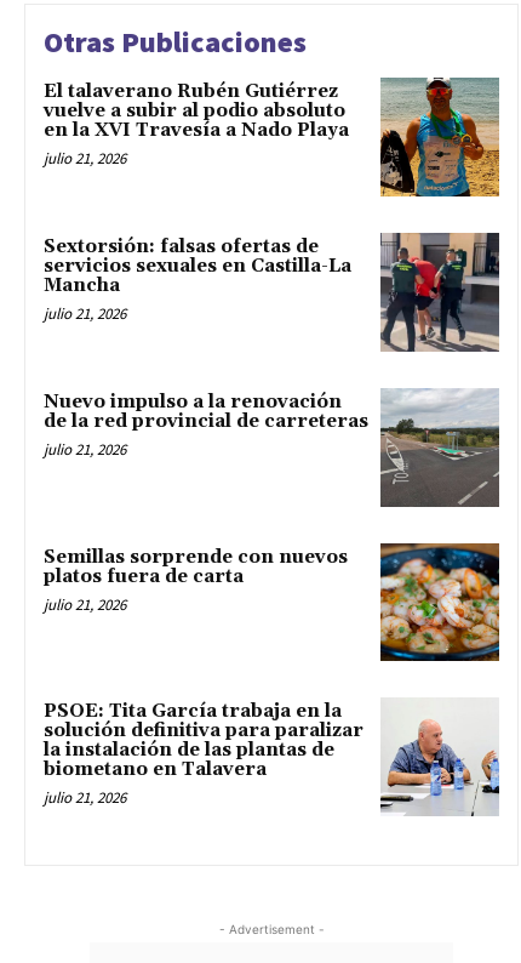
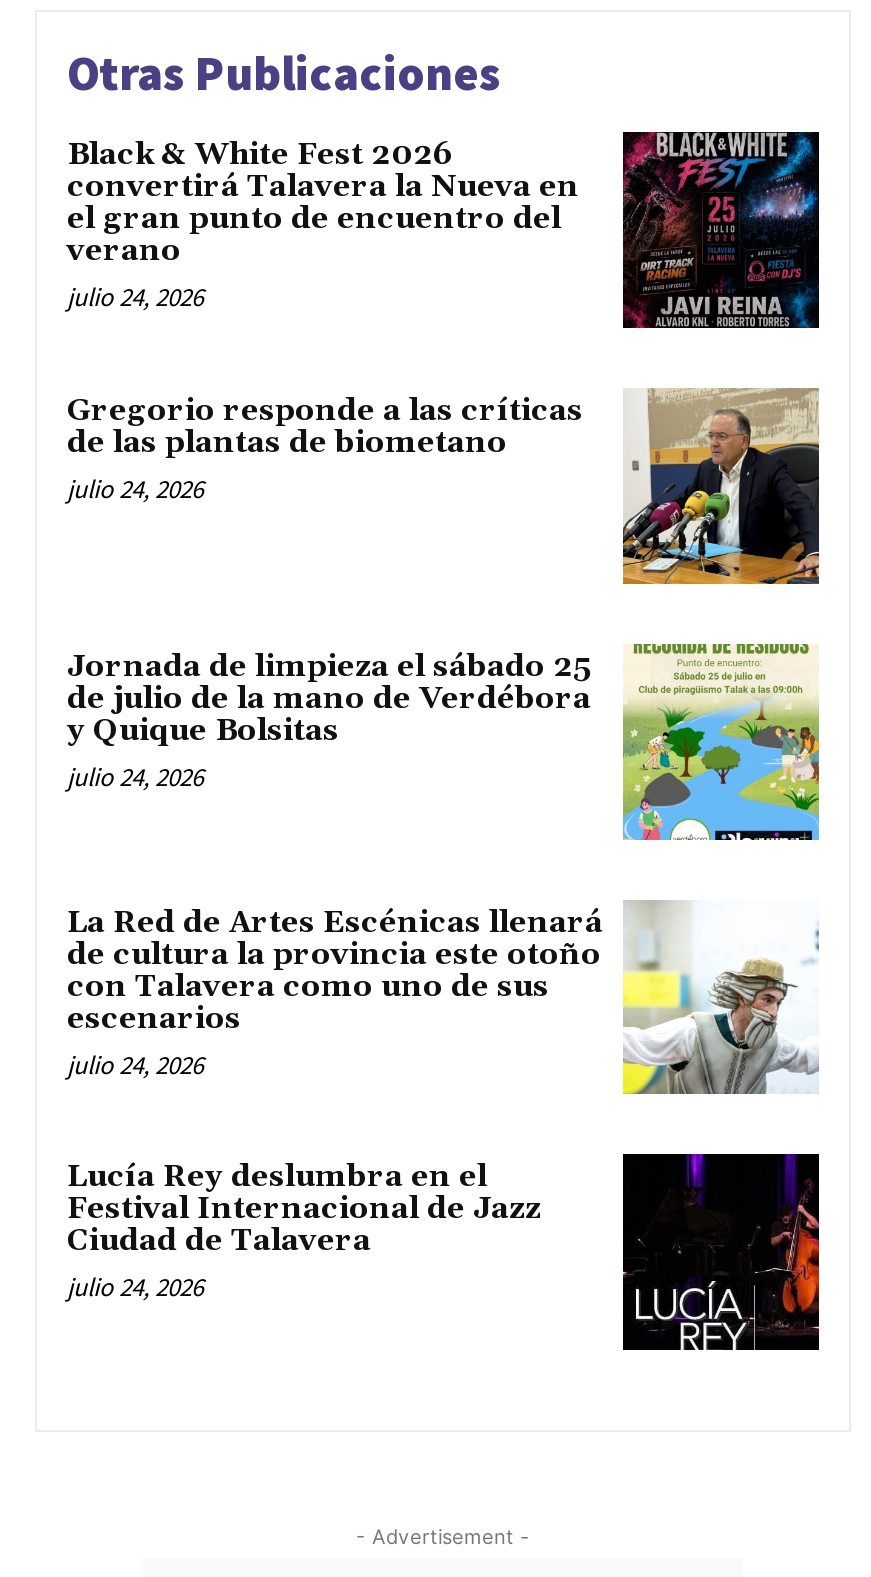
- [image]
- El talaverano Rubén Gutiérrez
- vuelve a subir al podio absoluto
- en la XVI Travesía a Nado Playa
- julio 21, 2026
+ [image]
+ Black & White Fest 2026
+ convertirá Talavera la Nueva en
+ el gran punto de encuentro del
+ verano
+ julio 24, 2026

- [image]
- Sextorsión: falsas ofertas de
- servicios sexuales en Castilla-La
- Mancha
- julio 21, 2026
+ [image]
+ Gregorio responde a las críticas
+ de las plantas de biometano
+ julio 24, 2026

- [image]
- Nuevo impulso a la renovación
- de la red provincial de carreteras
- julio 21, 2026
+ [image]
+ Jornada de limpieza el sábado 25
+ de julio de la mano de Verdébora
+ y Quique Bolsitas
+ julio 24, 2026

- [image]
- Semillas sorprende con nuevos
- platos fuera de carta
- julio 21, 2026
+ [image]
+ La Red de Artes Escénicas llenará
+ de cultura la provincia este otoño
+ con Talavera como uno de sus
+ escenarios
+ julio 24, 2026

- [image]
- PSOE: Tita García trabaja en la
- solución definitiva para paralizar
- la instalación de las plantas de
- biometano en Talavera
- julio 21, 2026
+ [image]
+ Lucía Rey deslumbra en el
+ Festival Internacional de Jazz
+ Ciudad de Talavera
+ julio 24, 2026
